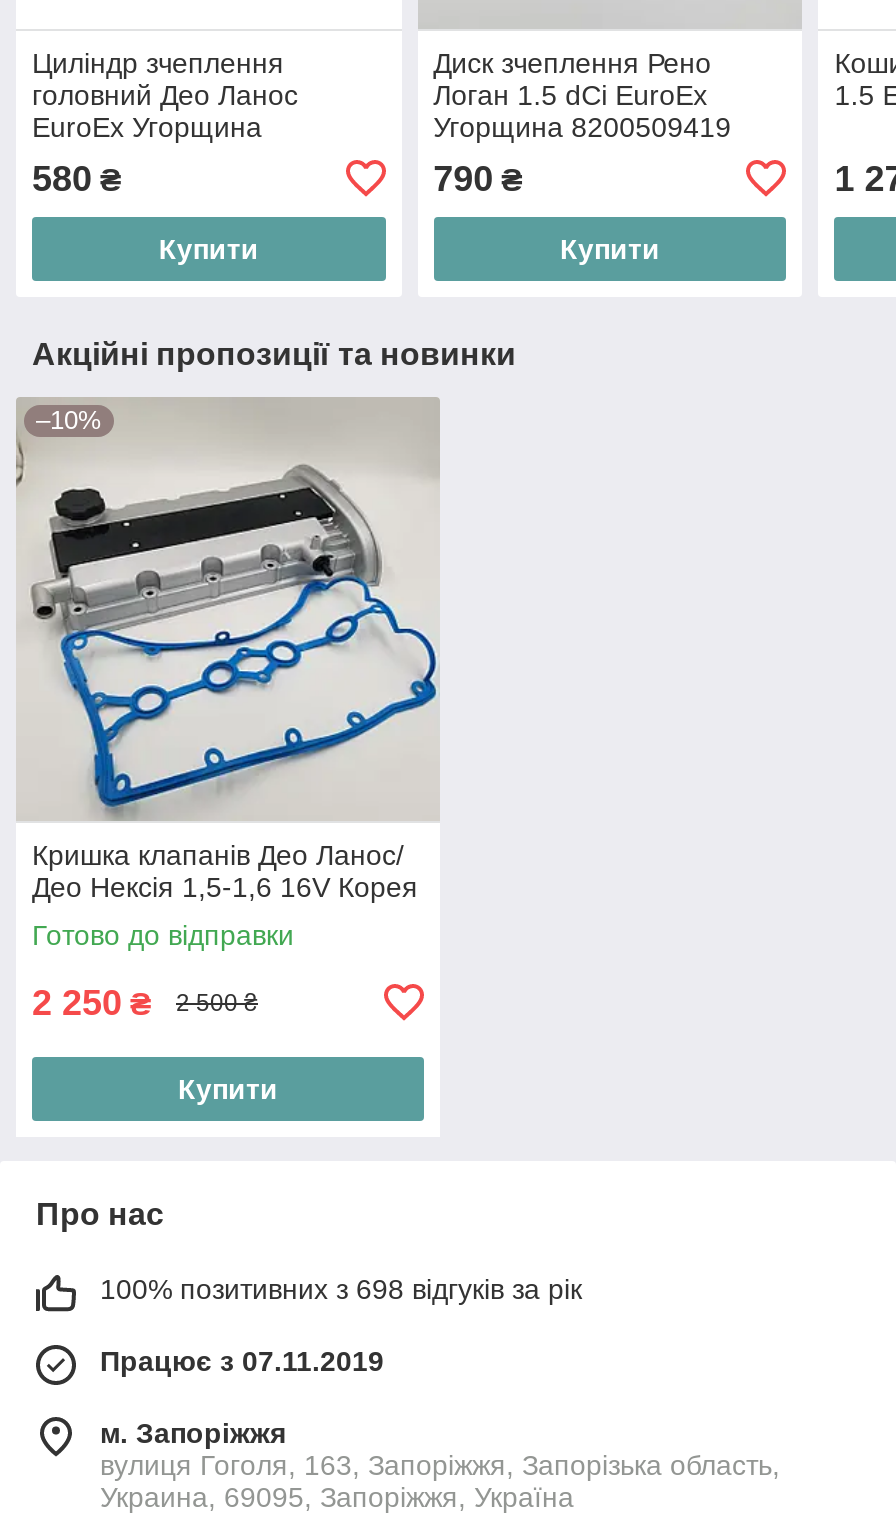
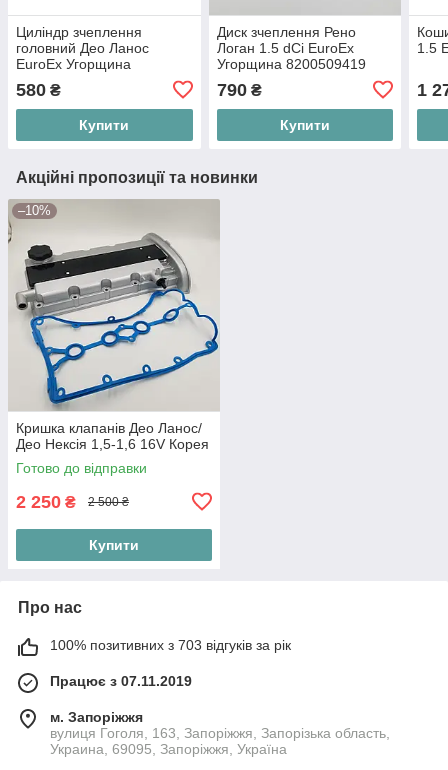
- 100% позитивних з 698 відгуків за рік
+ 100% позитивних з 703 відгуків за рік
